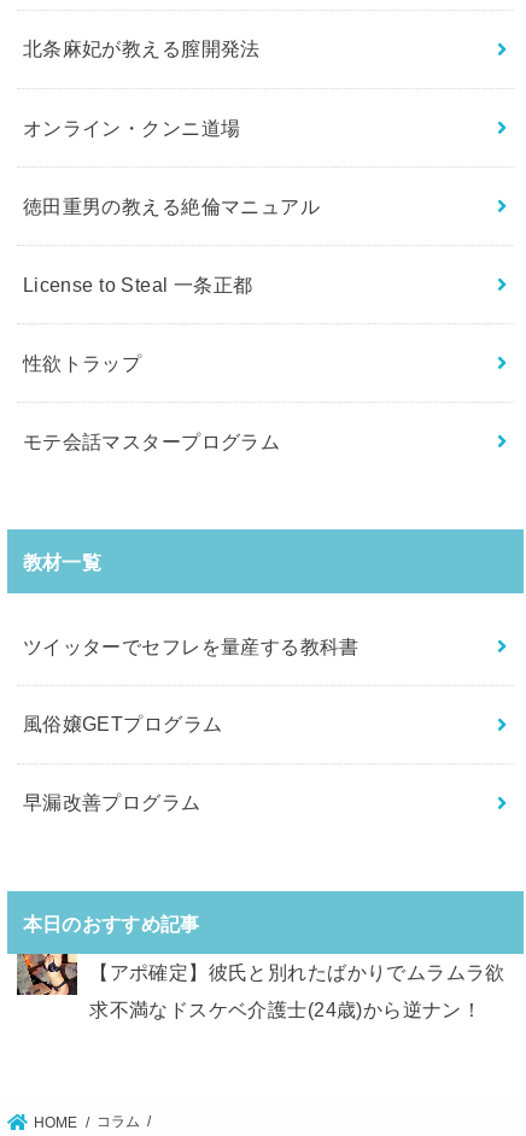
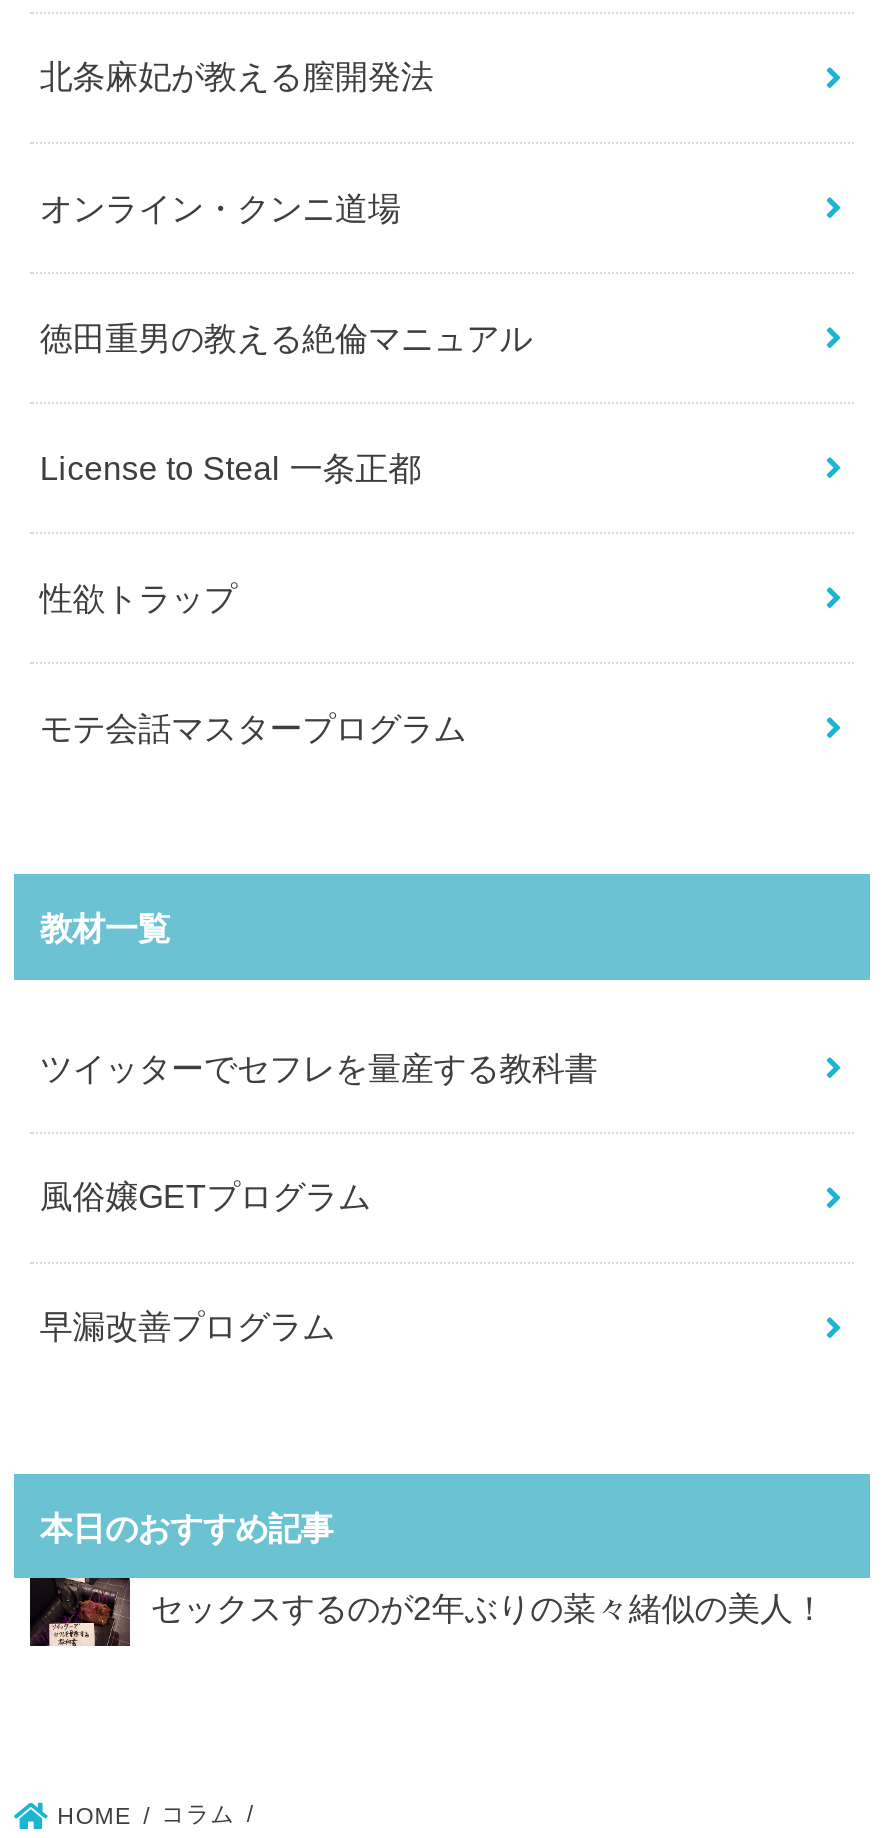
- [image]
- 【アポ確定】彼氏と別れたばかりでムラムラ欲
- 求不満なドスケベ介護士(24歳)から逆ナン！
+ [image]
+ セックスするのが2年ぶりの菜々緒似の美人！
